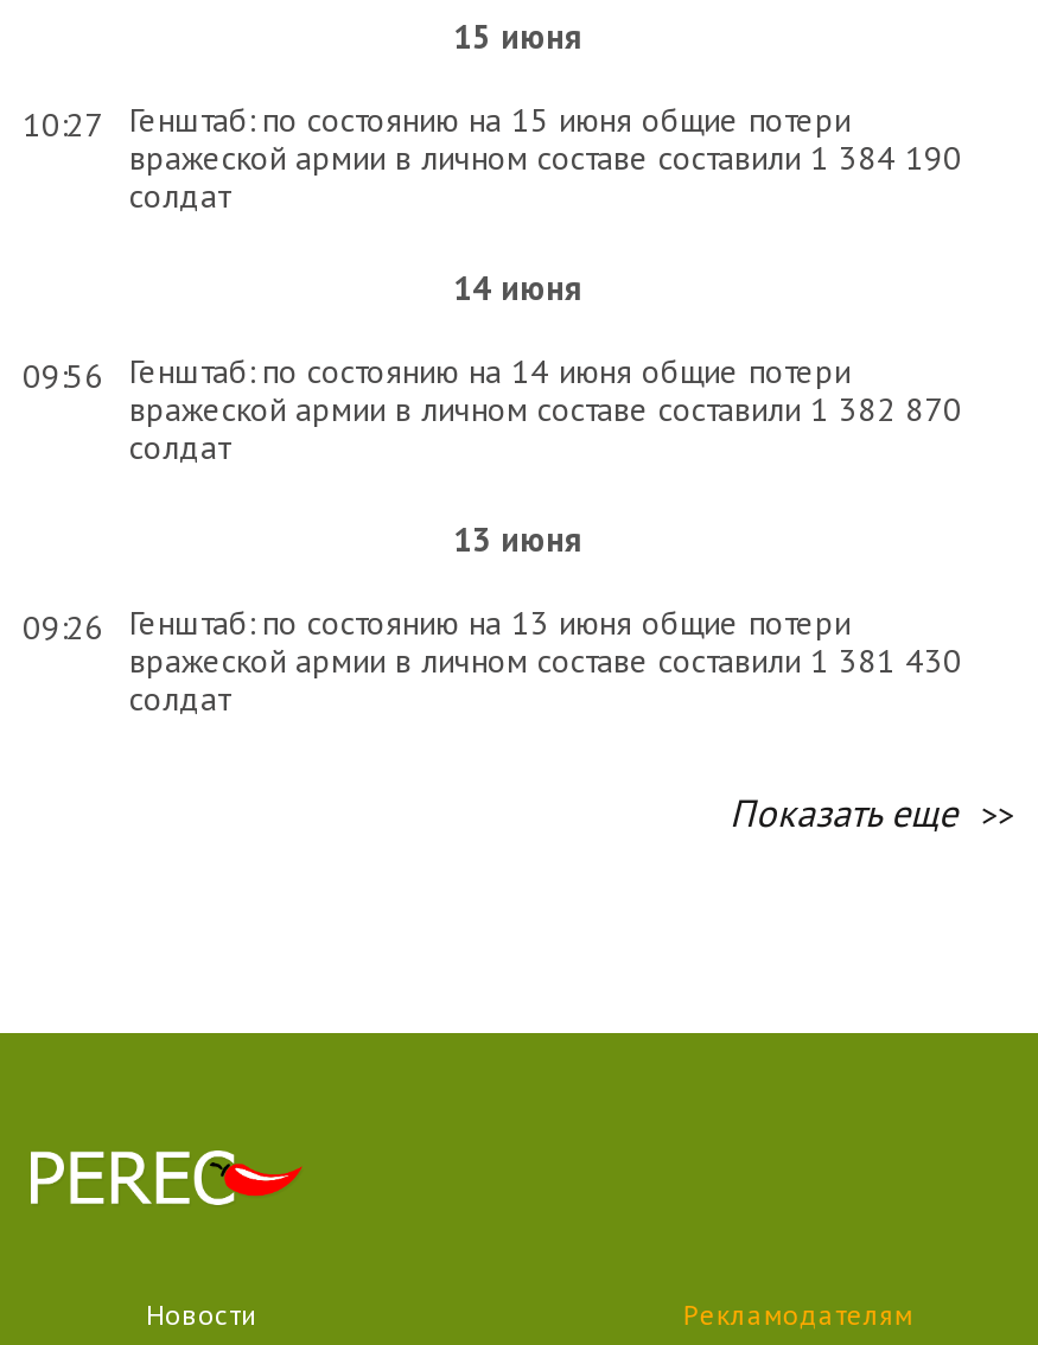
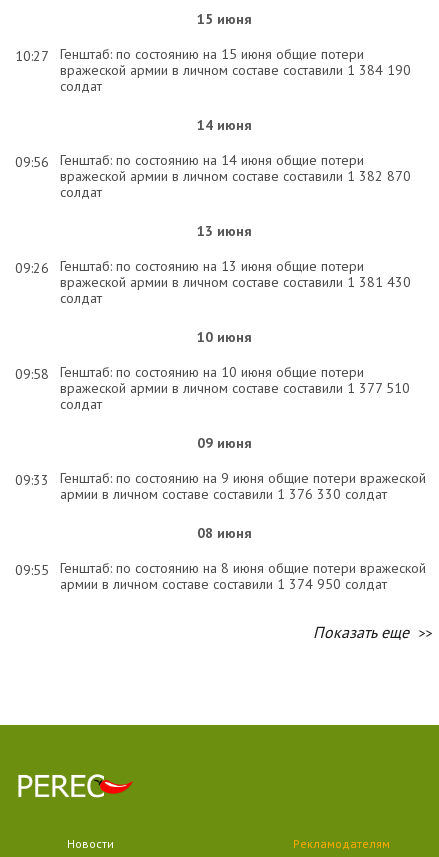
+ 10 июня
+ 09:58
+ Генштаб: по состоянию на 10 июня общие потери
+ вражеской армии в личном составе составили 1 377 510
+ солдат
+ 09 июня
+ 09:33
+ Генштаб: по состоянию на 9 июня общие потери вражеской
+ армии в личном составе составили 1 376 330 солдат
+ 08 июня
+ 09:55
+ Генштаб: по состоянию на 8 июня общие потери вражеской
+ армии в личном составе составили 1 374 950 солдат
